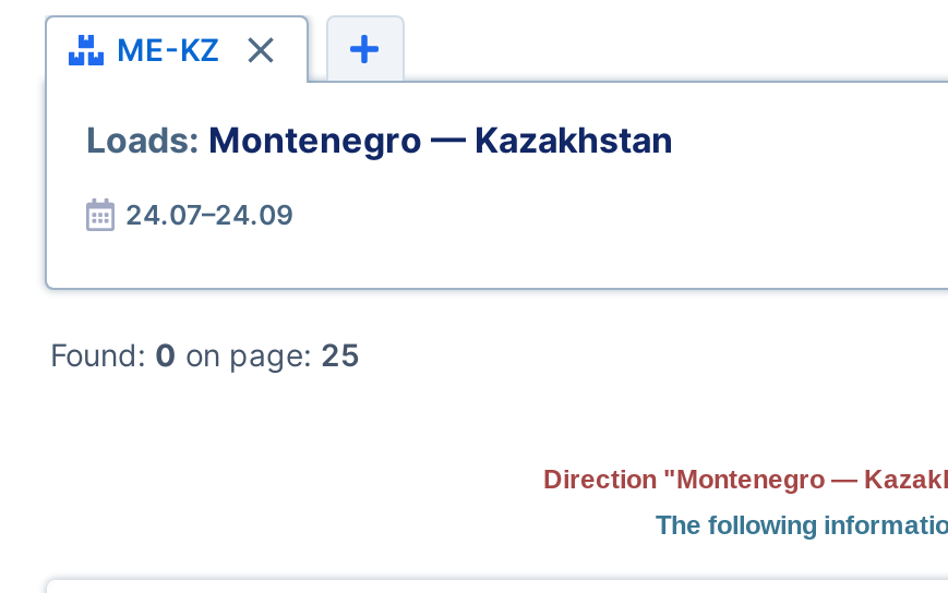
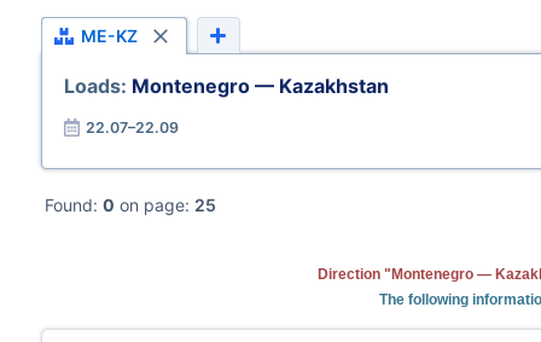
- 24.07–24.09
+ 22.07–22.09
